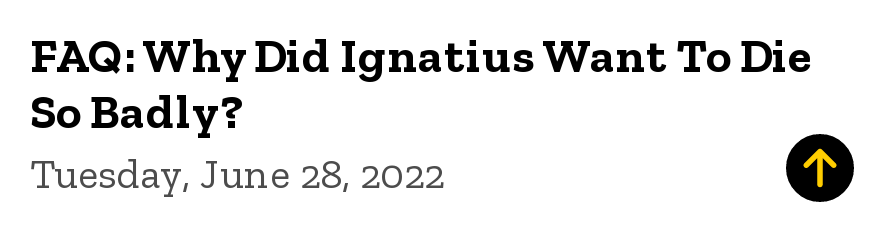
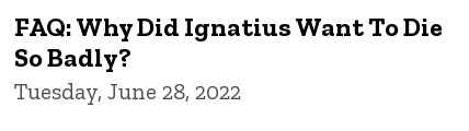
- [image]
